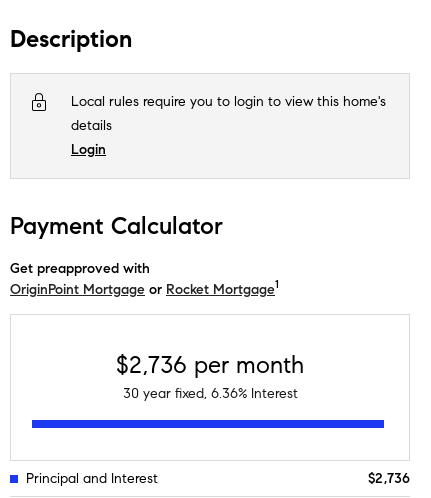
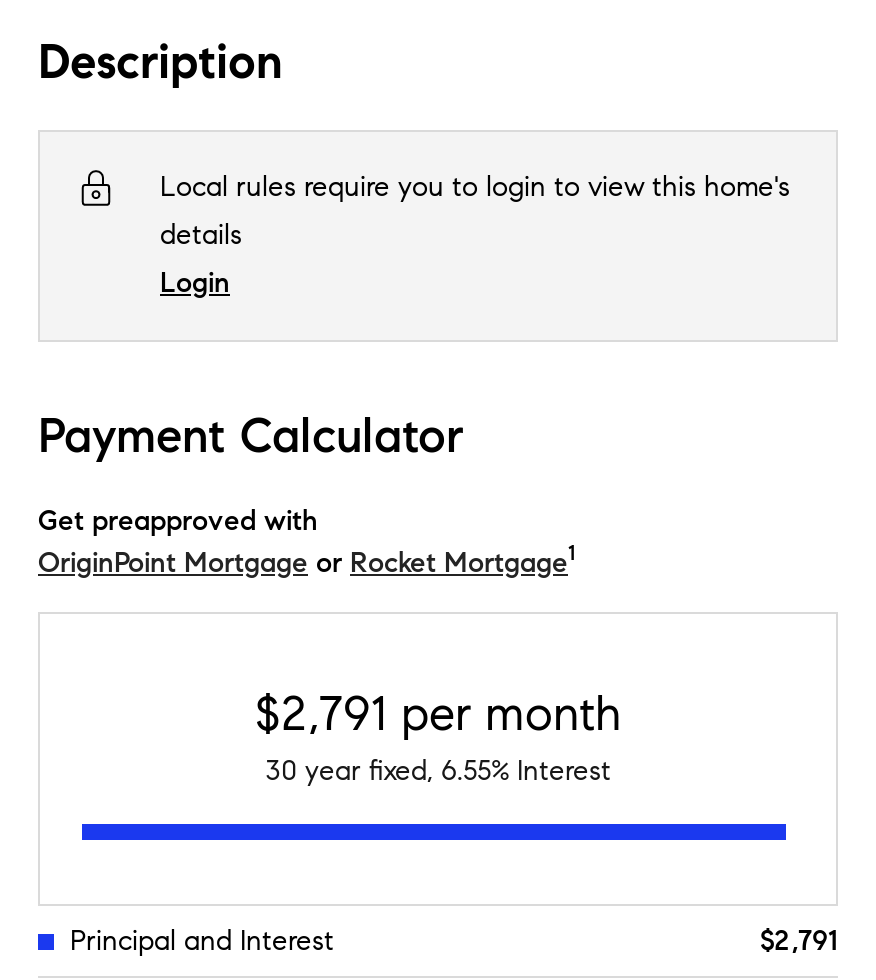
- $2,736 per month
+ $2,791 per month

- 30 year fixed, 6.36% Interest
+ 30 year fixed, 6.55% Interest

- $2,736
+ $2,791
